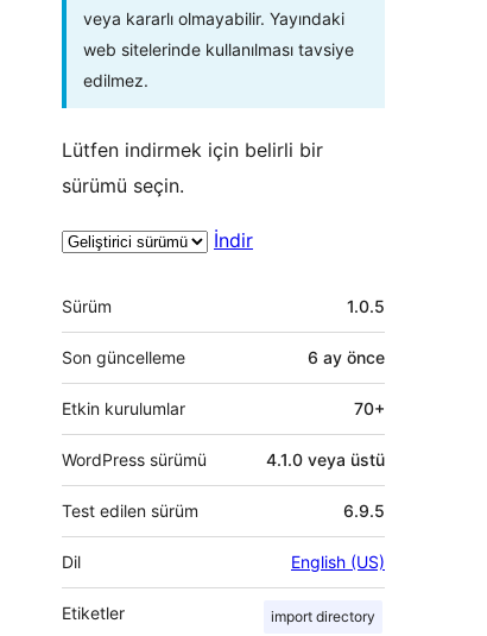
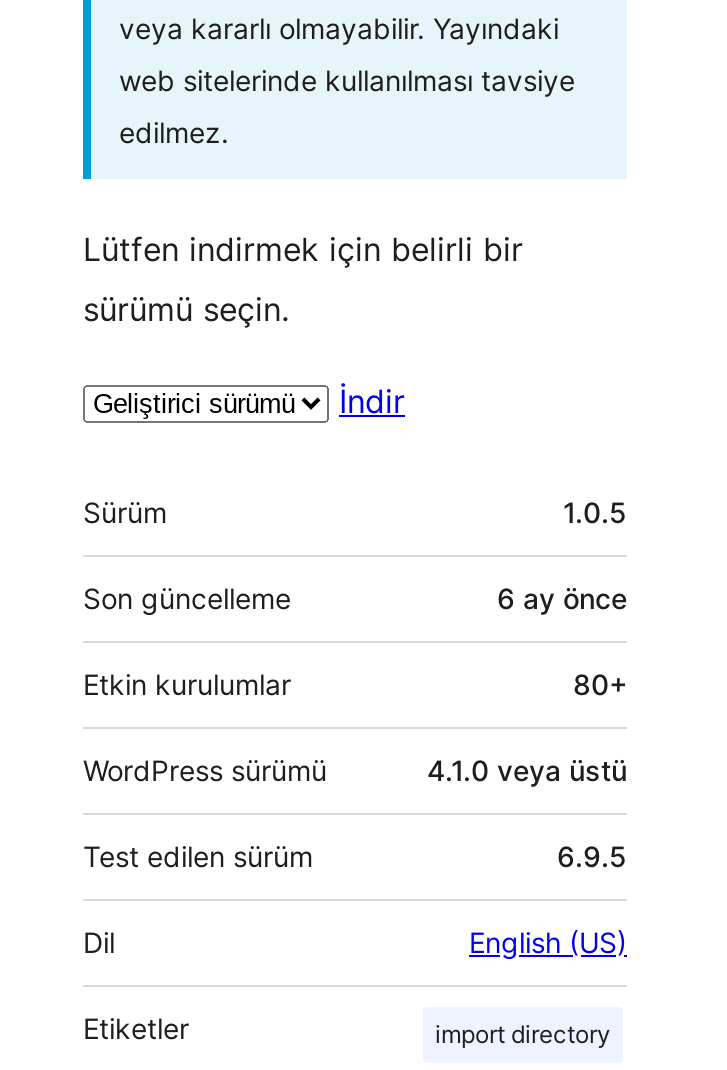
- 70+
+ 80+
